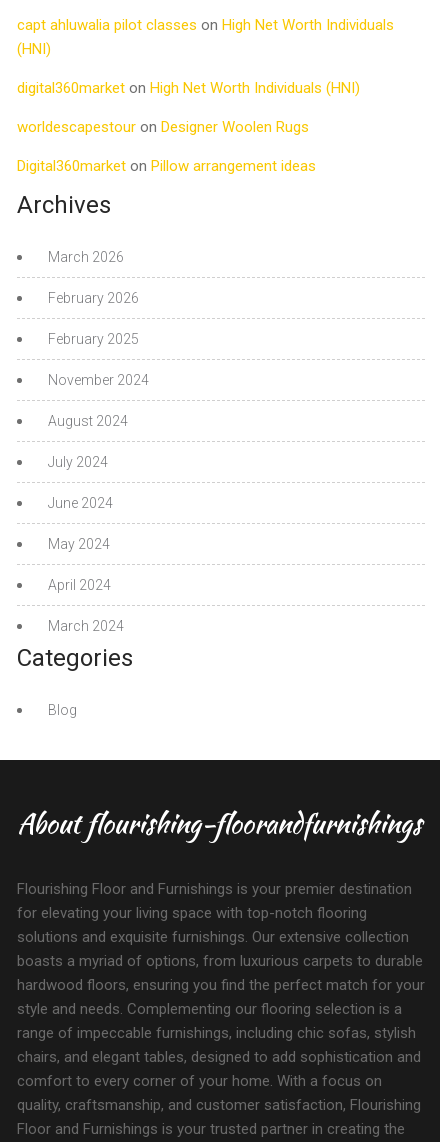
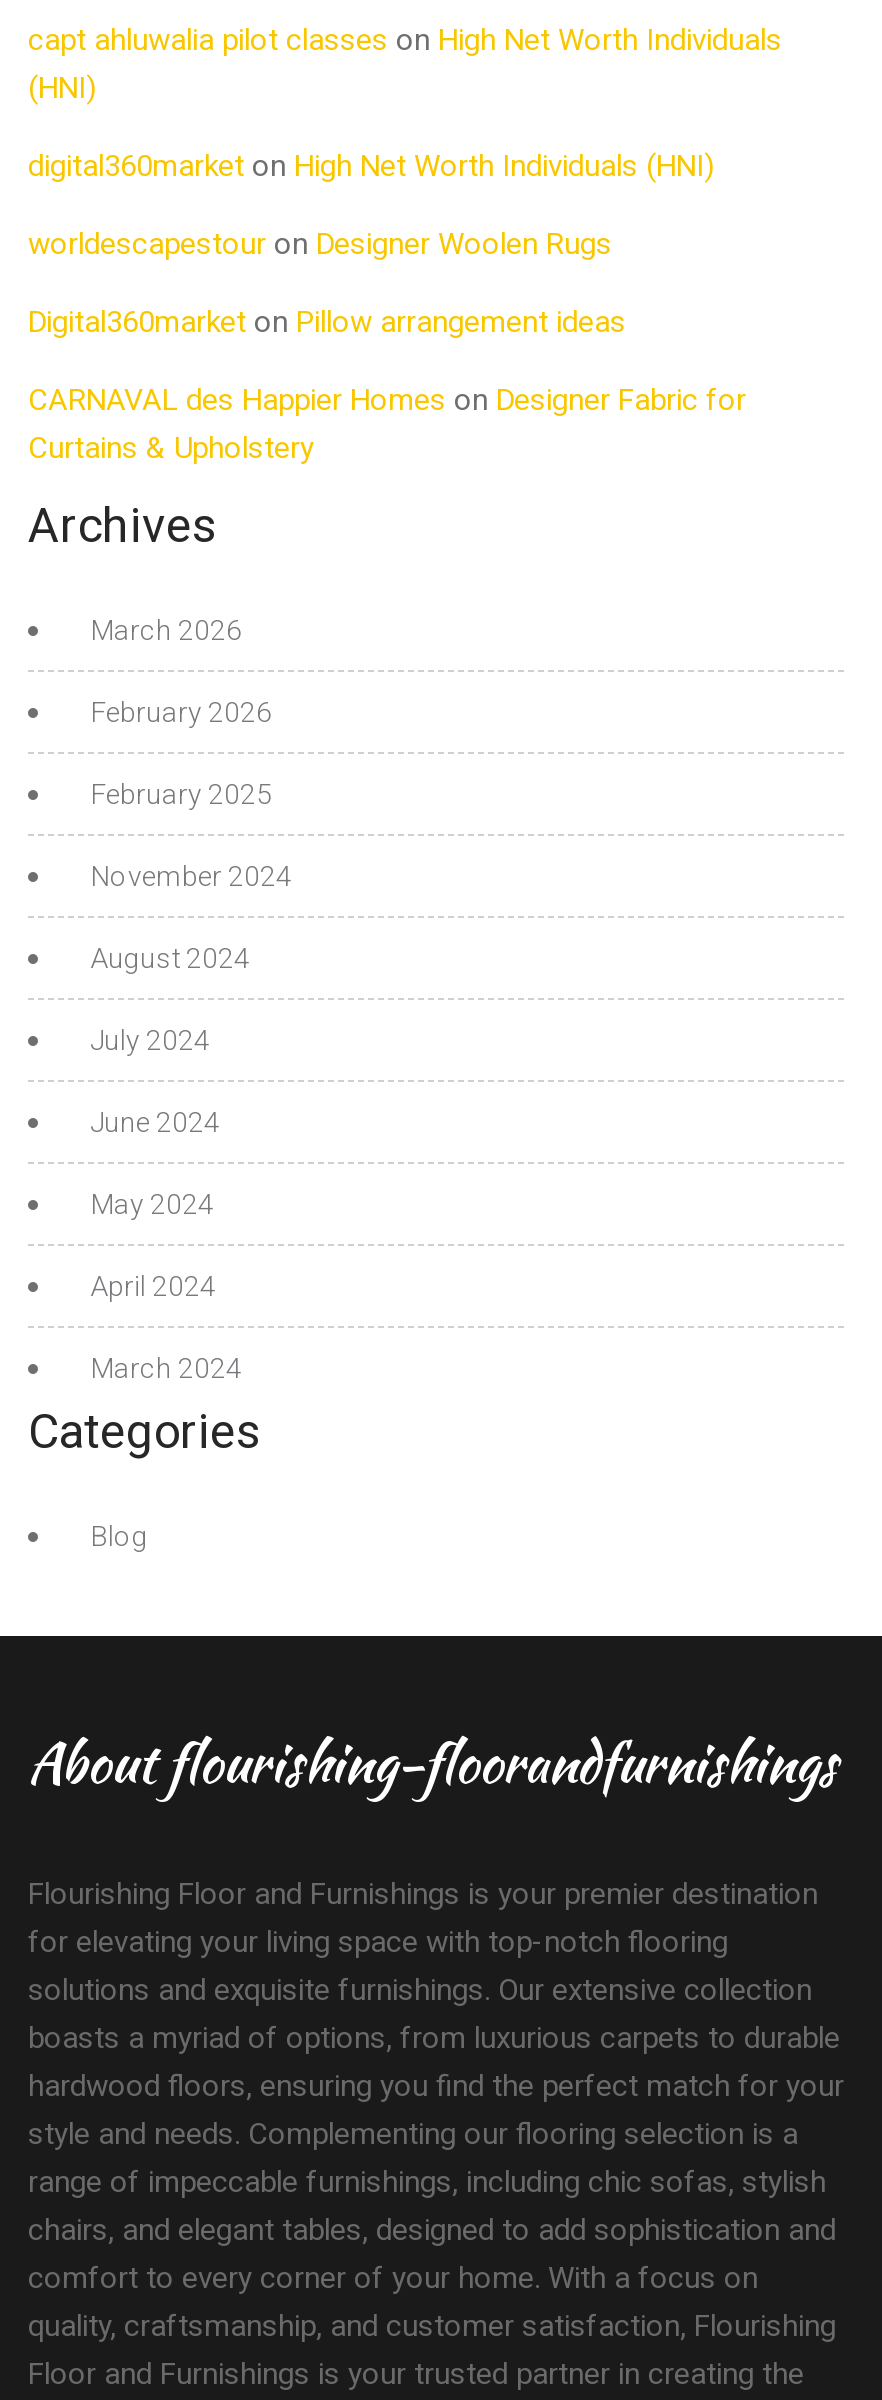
+ CARNAVAL des Happier Homes on Designer Fabric for
+ Curtains & Upholstery
